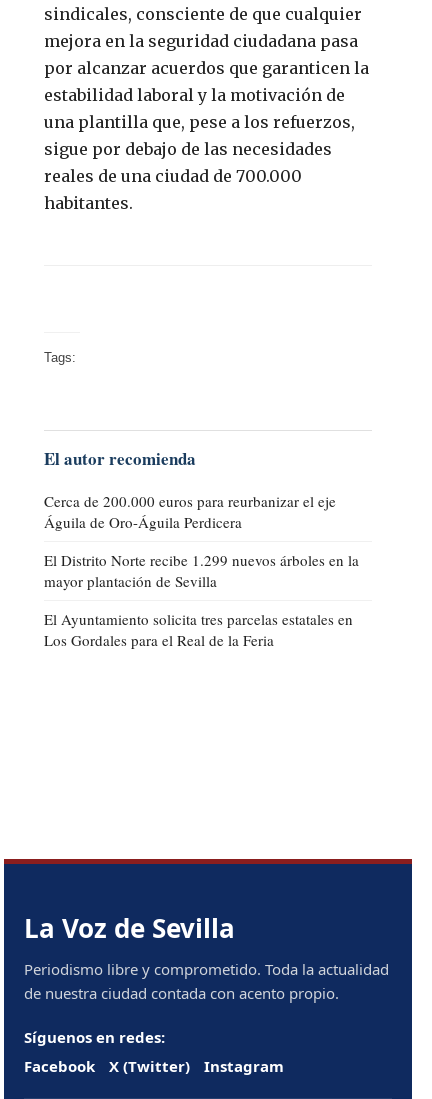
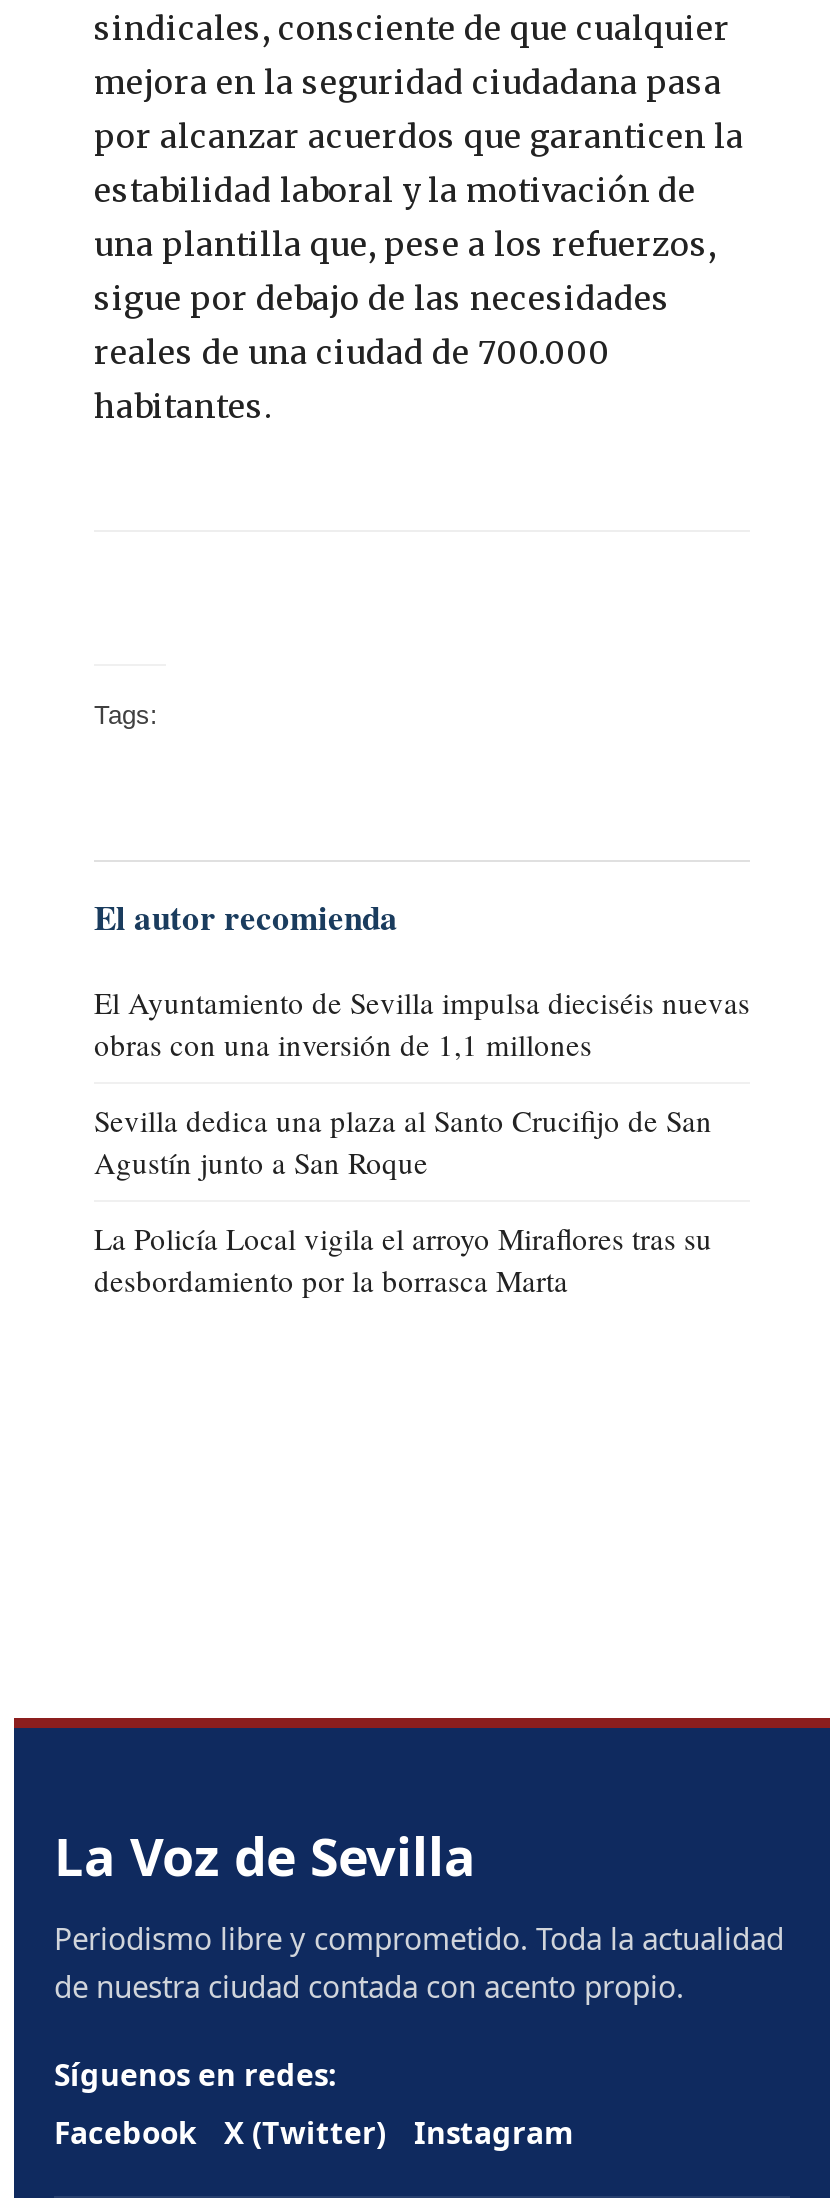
- Cerca de 200.000 euros para reurbanizar el eje
- Águila de Oro-Águila Perdicera
+ El Ayuntamiento de Sevilla impulsa dieciséis nuevas
+ obras con una inversión de 1,1 millones

- El Distrito Norte recibe 1.299 nuevos árboles en la
- mayor plantación de Sevilla
+ Sevilla dedica una plaza al Santo Crucifijo de San
+ Agustín junto a San Roque

- El Ayuntamiento solicita tres parcelas estatales en
- Los Gordales para el Real de la Feria
+ La Policía Local vigila el arroyo Miraflores tras su
+ desbordamiento por la borrasca Marta
